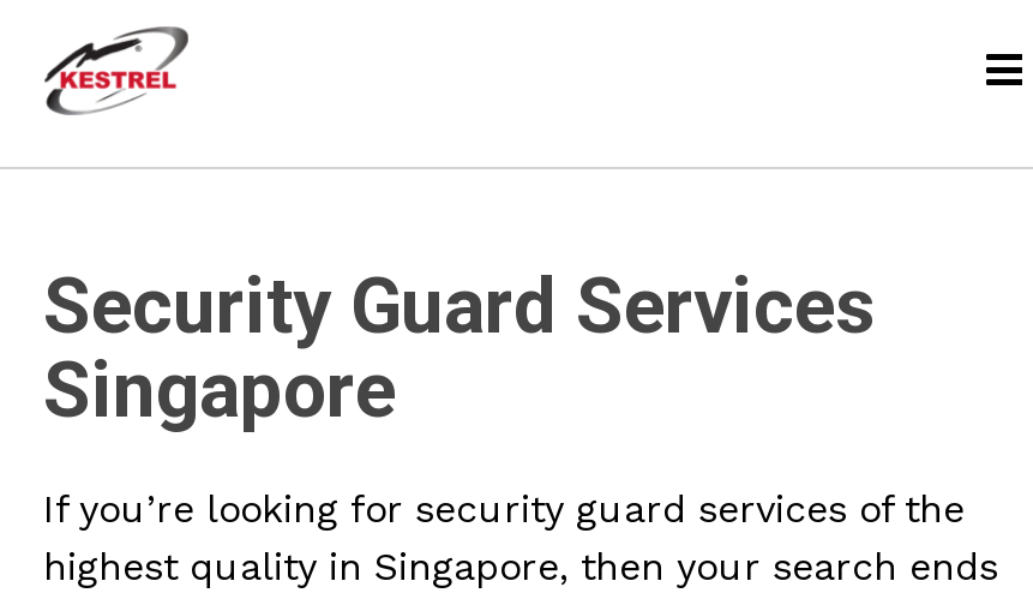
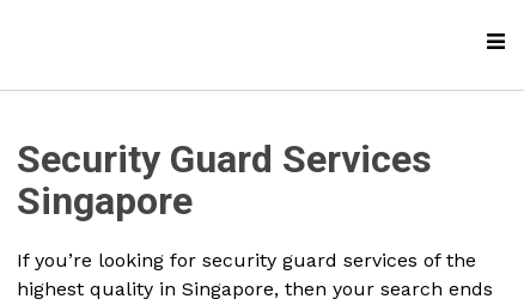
- [image]
